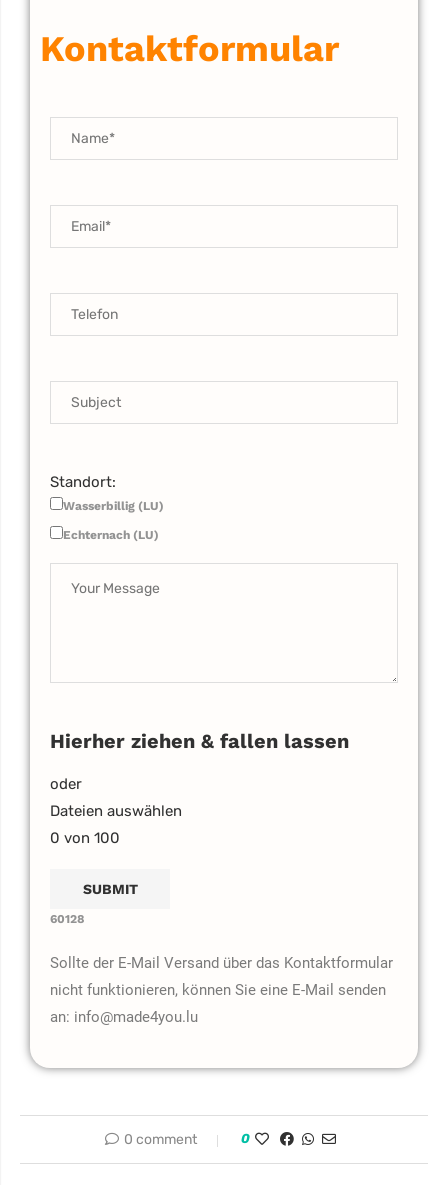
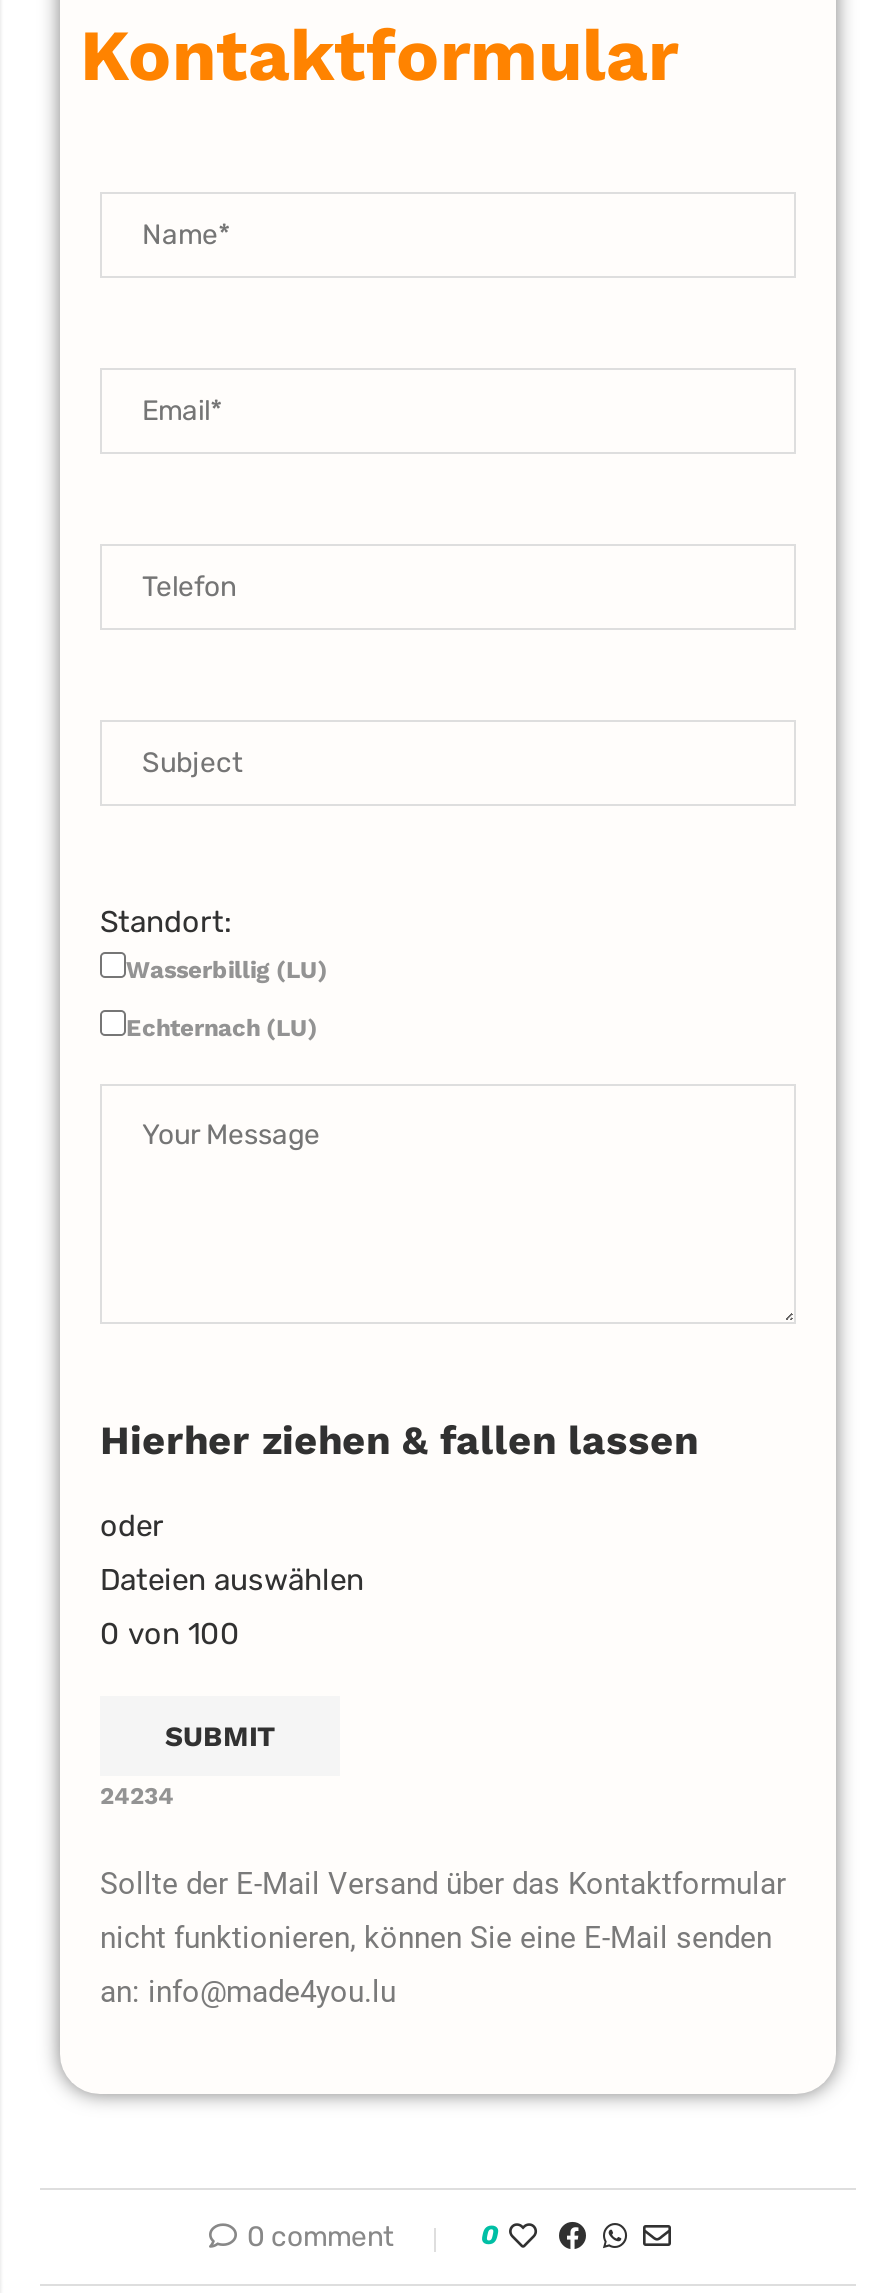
- 60128
+ 24234
